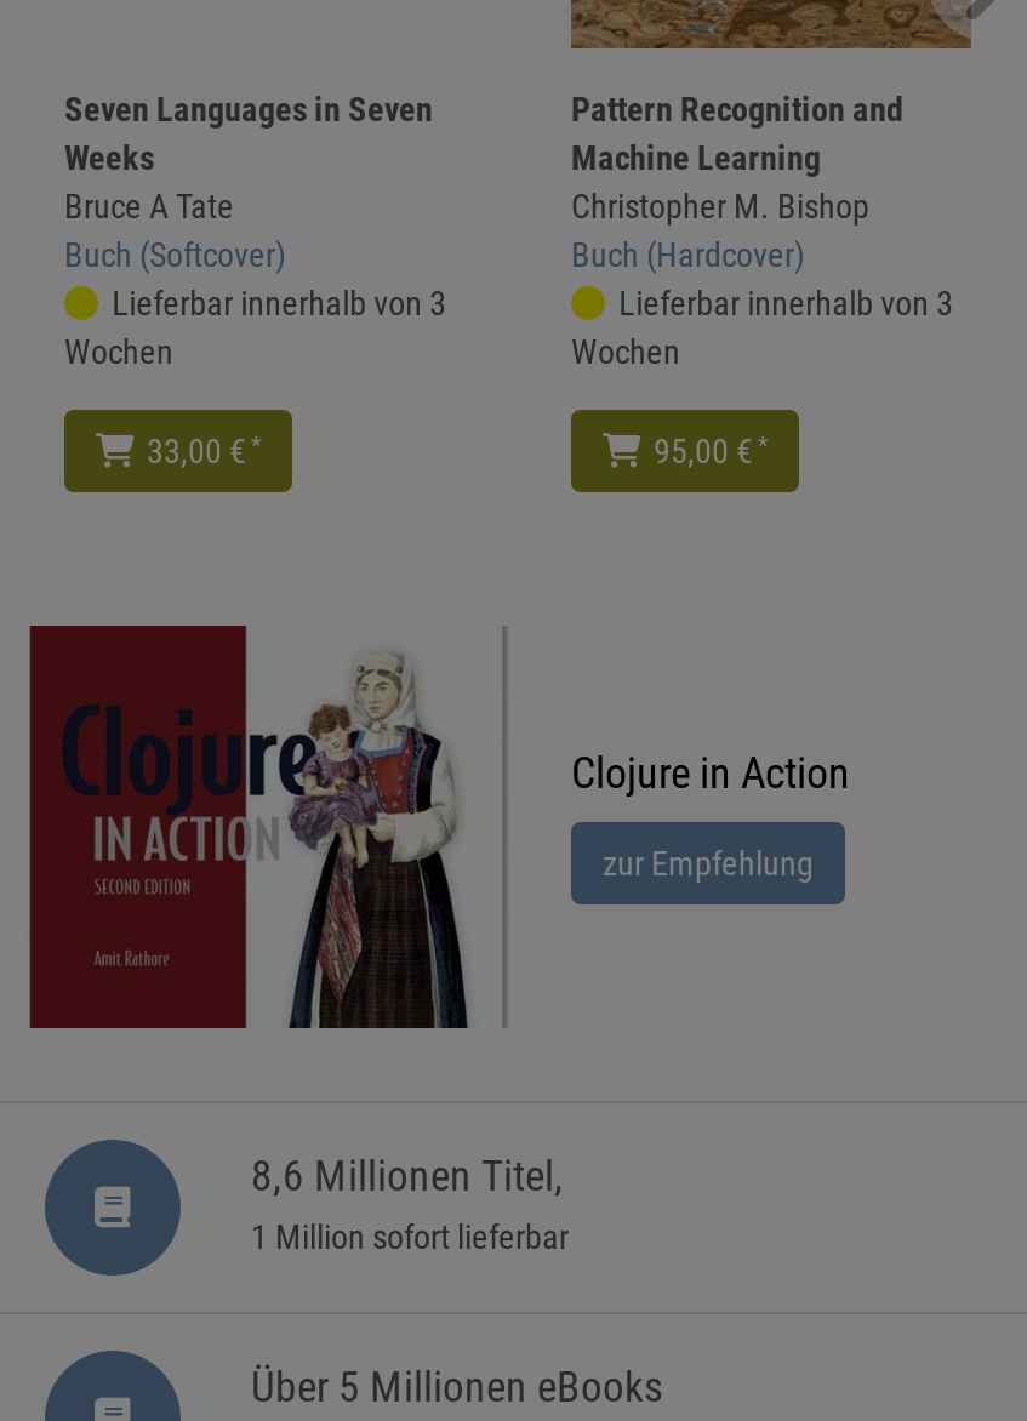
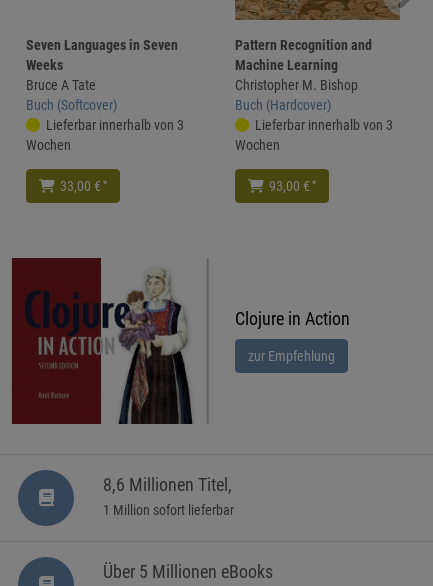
- 95,00 € *
+ 93,00 € *
